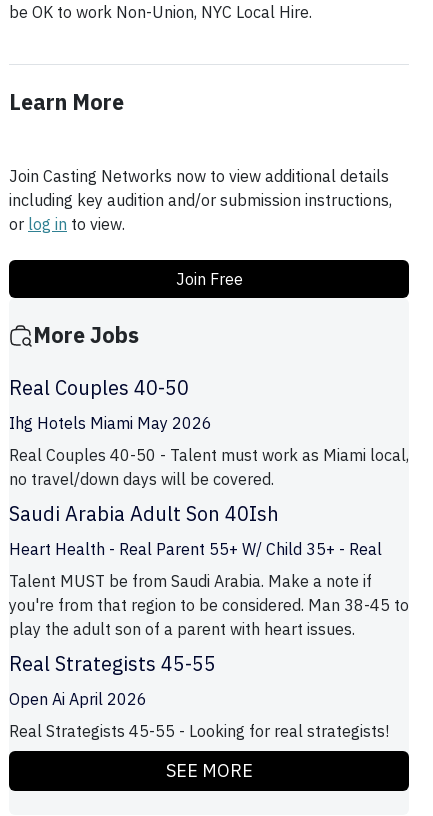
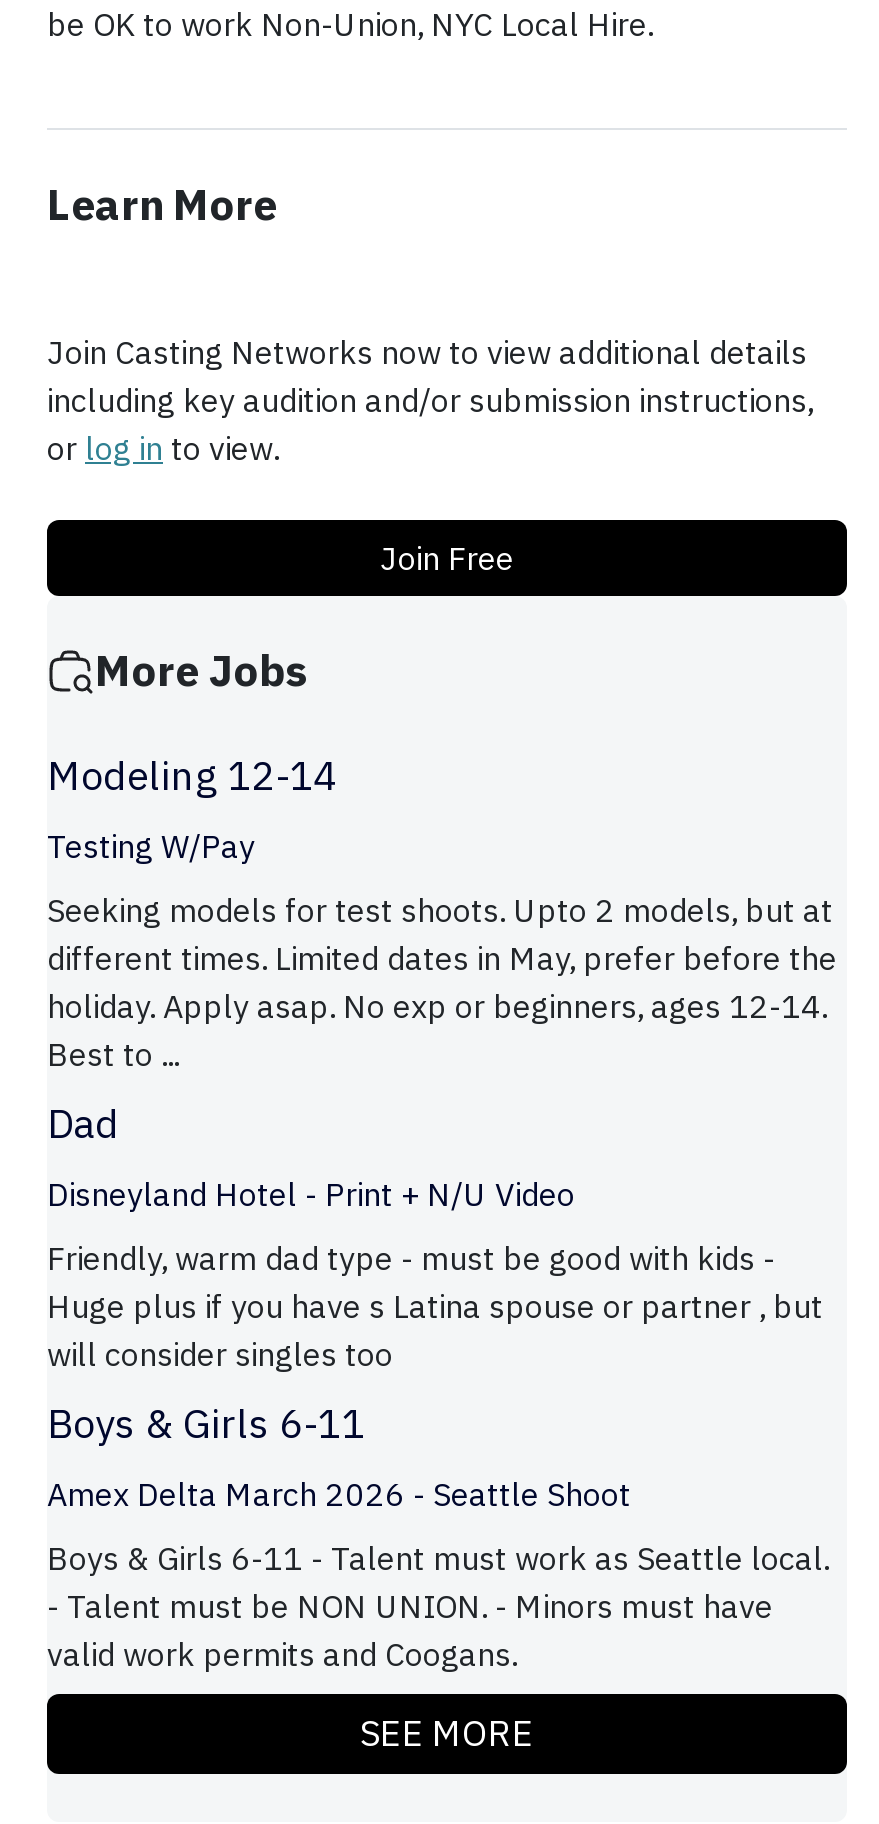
- Real Couples 40-50
- Ihg Hotels Miami May 2026
+ Modeling 12-14
+ Testing W/Pay

- Real Couples 40-50 - Talent must work as Miami local,
- no travel/down days will be covered.
- Saudi Arabia Adult Son 40Ish
- Heart Health - Real Parent 55+ W/ Child 35+ - Real
+ Seeking models for test shoots. Upto 2 models, but at
+ different times. Limited dates in May, prefer before the
+ holiday. Apply asap. No exp or beginners, ages 12-14.
+ Best to ...
+ Dad
+ Disneyland Hotel - Print + N/U Video

- Talent MUST be from Saudi Arabia. Make a note if
- you're from that region to be considered. Man 38-45 to
- play the adult son of a parent with heart issues.
- Real Strategists 45-55
- Open Ai April 2026
+ Friendly, warm dad type - must be good with kids -
+ Huge plus if you have s Latina spouse or partner , but
+ will consider singles too
+ Boys & Girls 6-11
+ Amex Delta March 2026 - Seattle Shoot

- Real Strategists 45-55 - Looking for real strategists!
+ Boys & Girls 6-11 - Talent must work as Seattle local.
+ - Talent must be NON UNION. - Minors must have
+ valid work permits and Coogans.
